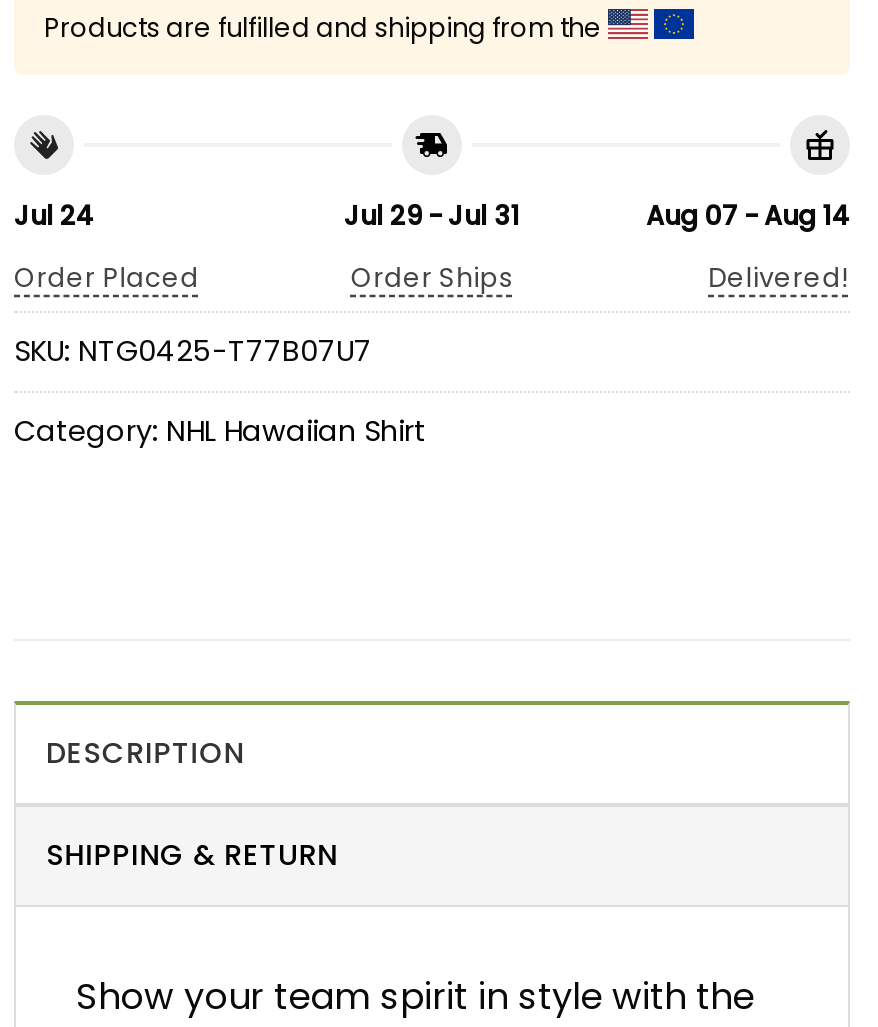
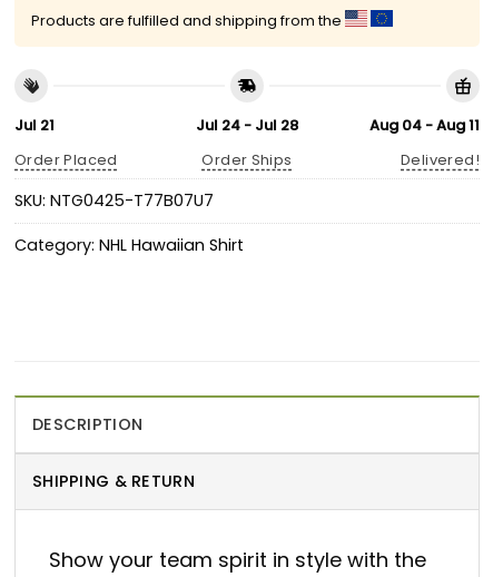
- Jul 24
+ Jul 21

- Jul 29 - Jul 31
+ Jul 24 - Jul 28

- Aug 07 - Aug 14
+ Aug 04 - Aug 11
